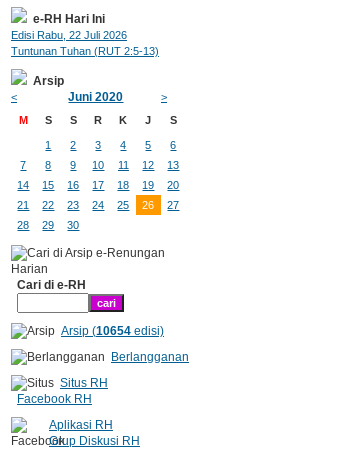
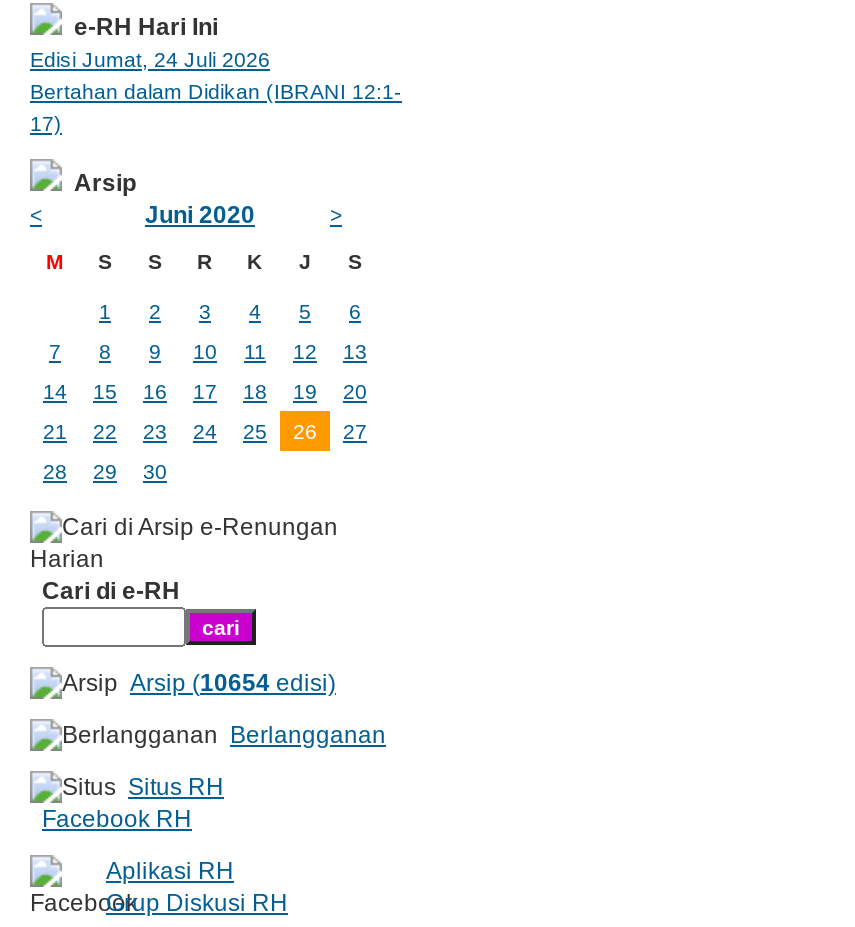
- Edisi Rabu, 22 Juli 2026
- Tuntunan Tuhan (RUT 2:5-13)
+ Edisi Jumat, 24 Juli 2026
+ Bertahan dalam Didikan (IBRANI 12:1-
+ 17)
